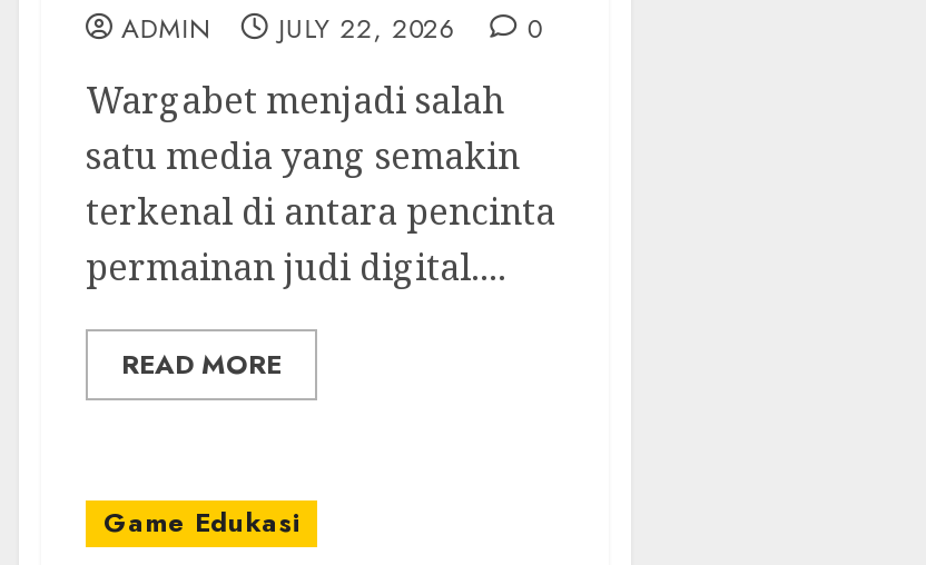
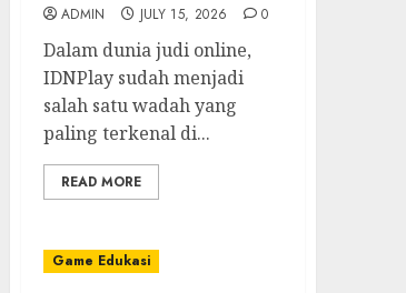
- ADMIN JULY 22, 2026 0
+ ADMIN JULY 15, 2026 0

- Wargabet menjadi salah
- satu media yang semakin
- terkenal di antara pencinta
- permainan judi digital....
+ Dalam dunia judi online,
+ IDNPlay sudah menjadi
+ salah satu wadah yang
+ paling terkenal di...
